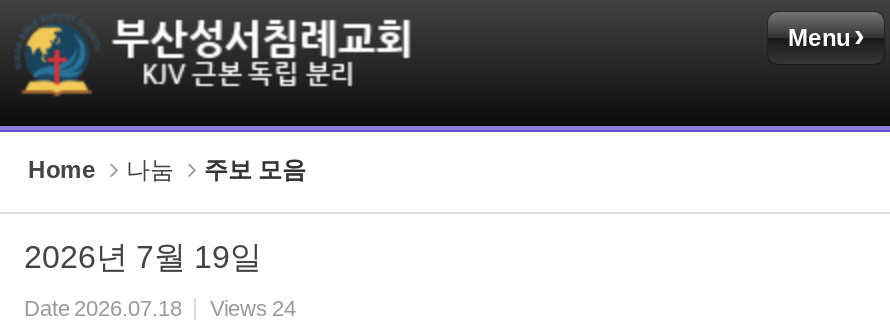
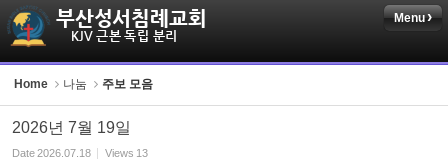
- Date 2026.07.18 Views 24
+ Date 2026.07.18 Views 13
